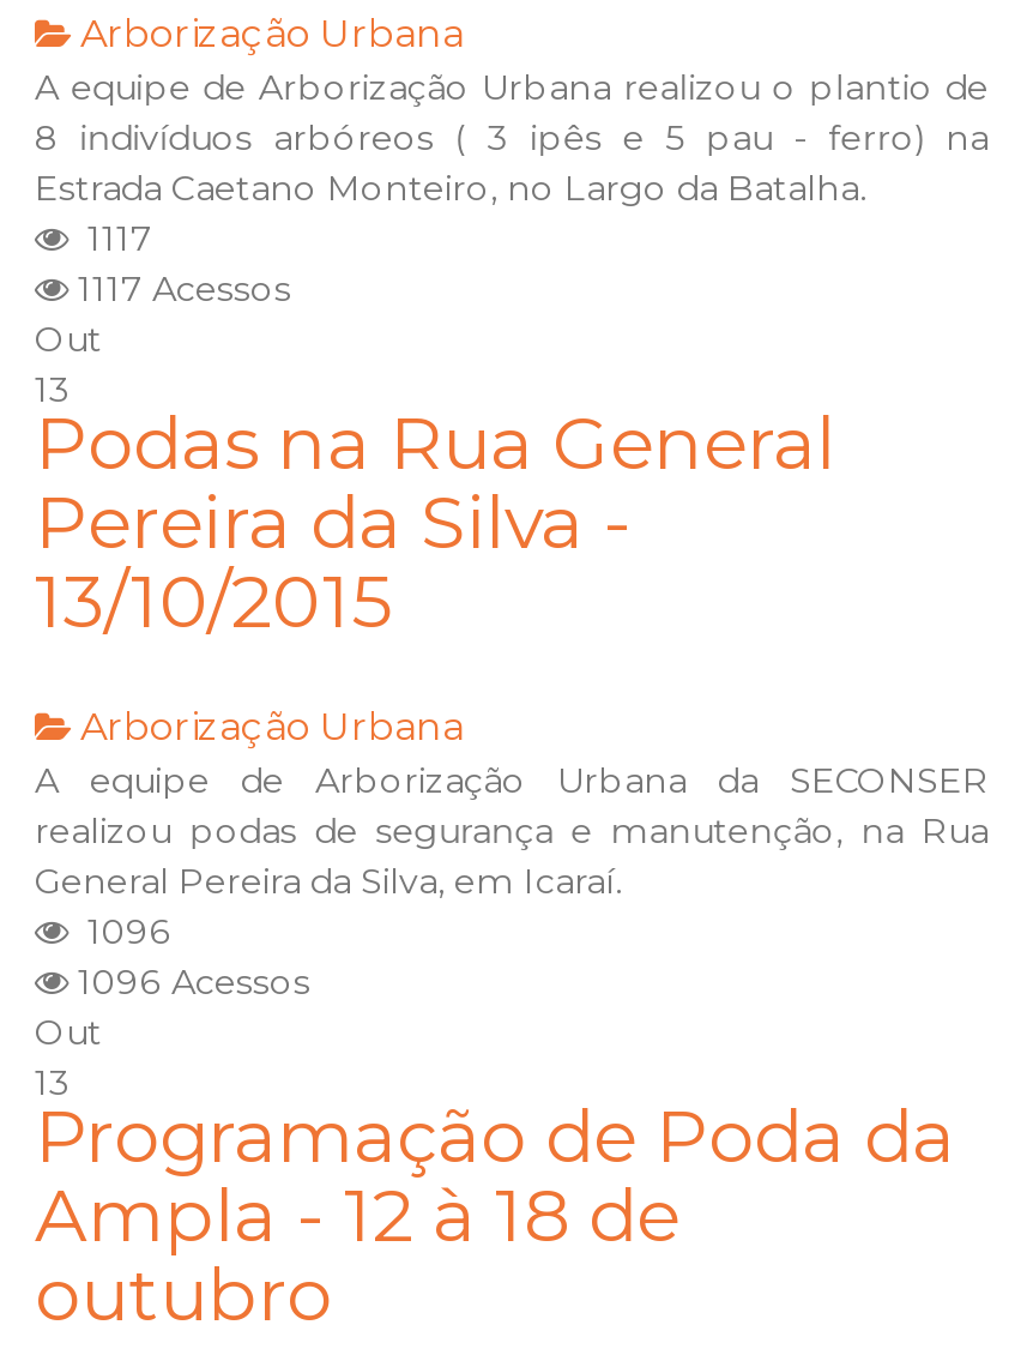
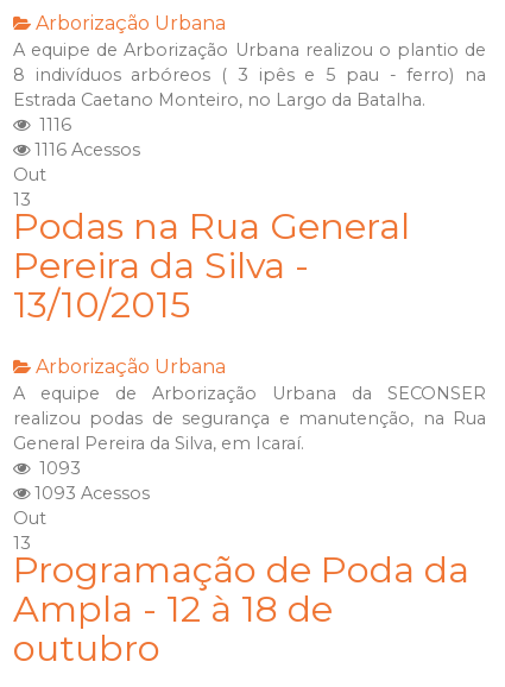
- 1117
+ 1116

- 1117 Acessos
+ 1116 Acessos

- 1096
+ 1093

- 1096 Acessos
+ 1093 Acessos
